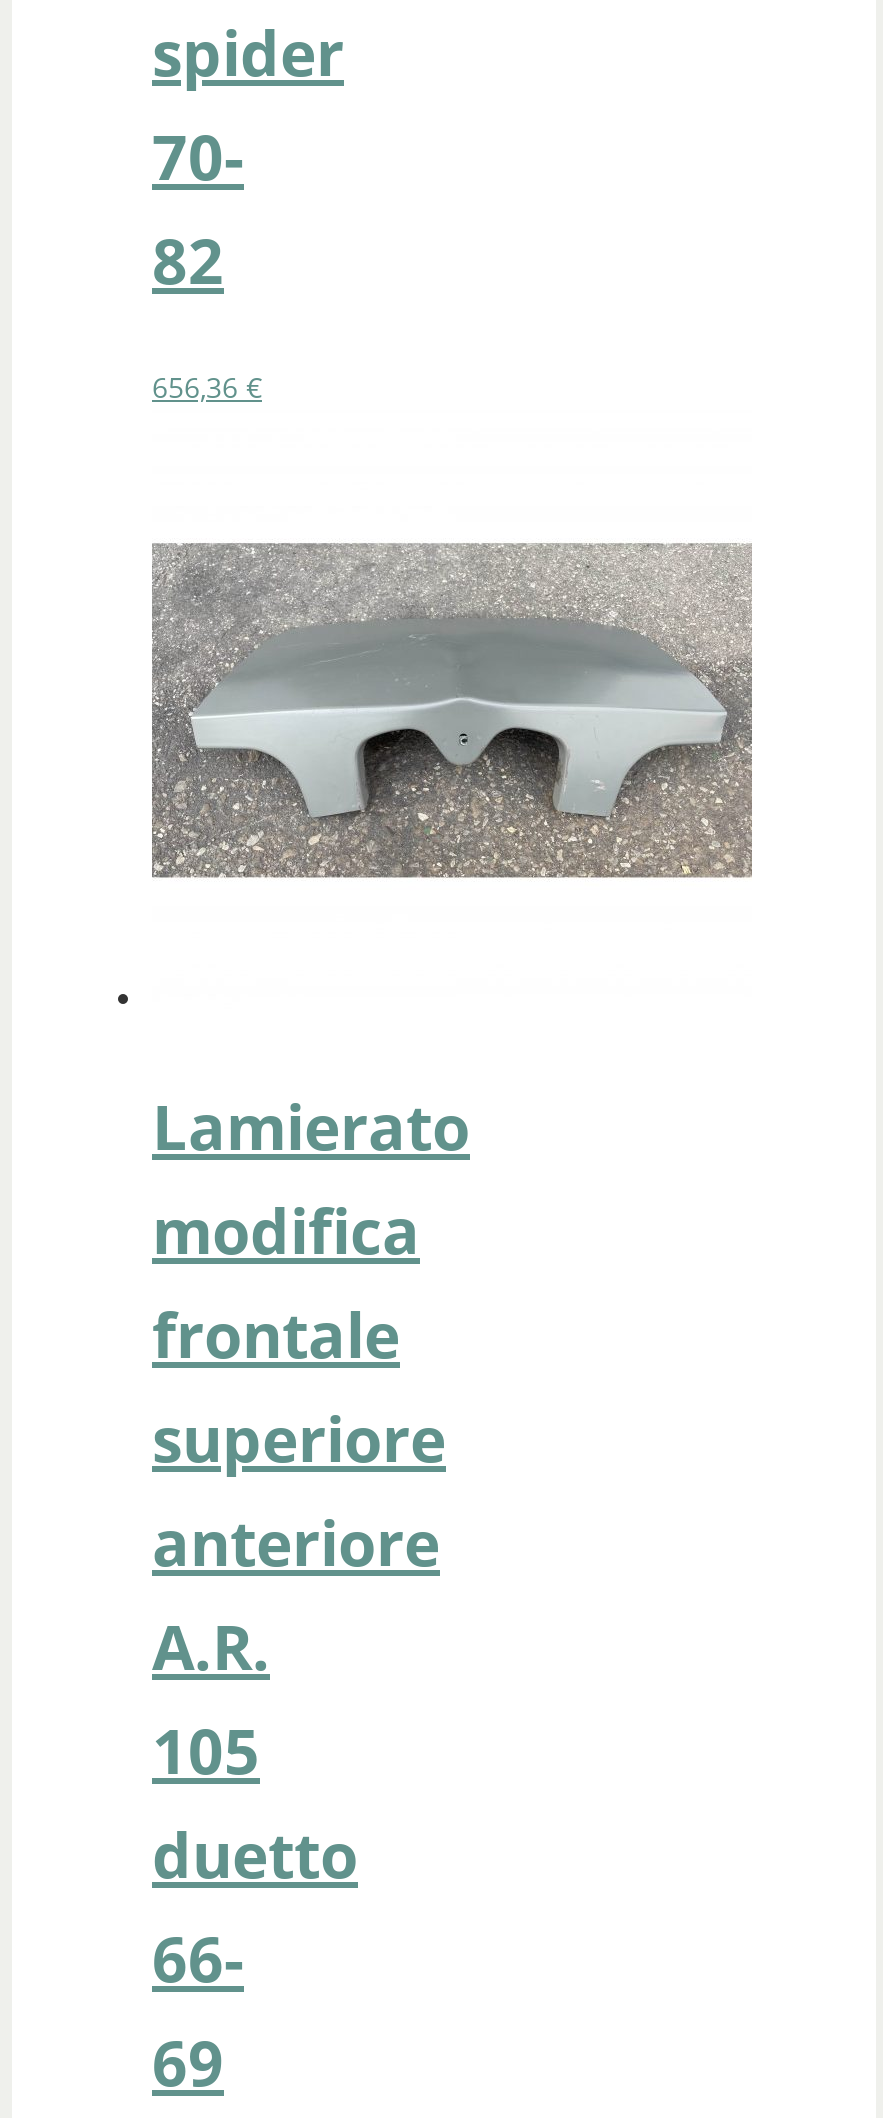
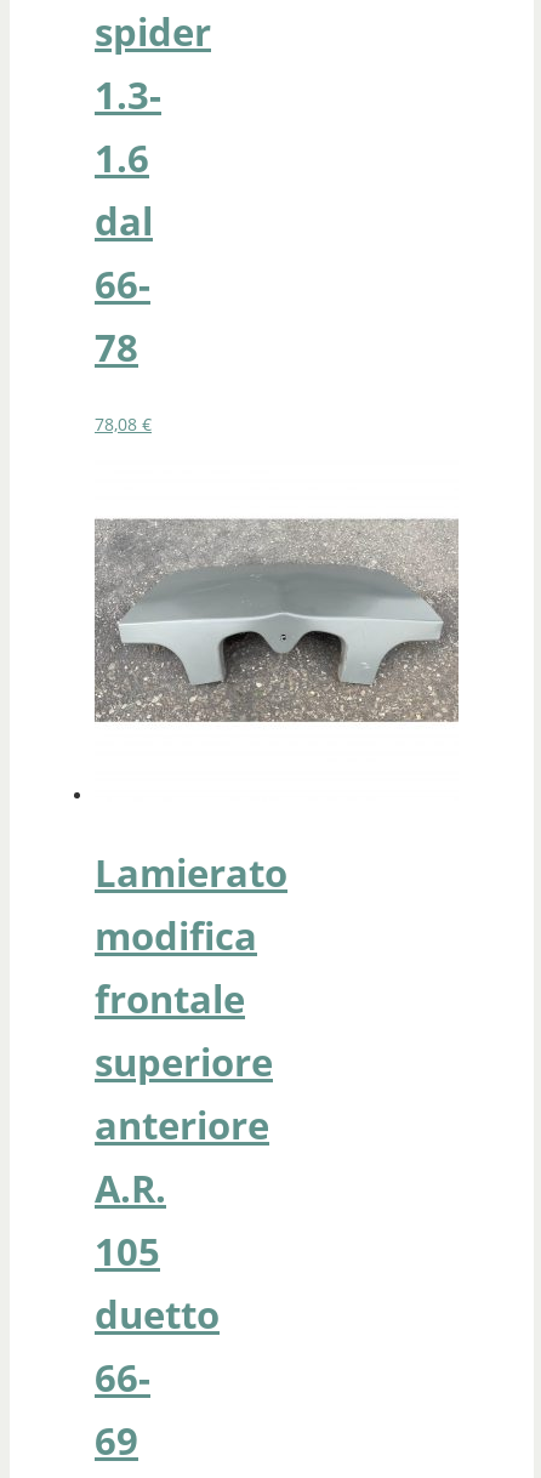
- 70-
- 82
+ 1.3-
+ 1.6
+ dal
+ 66-
+ 78

- 656,36 €
+ 78,08 €
